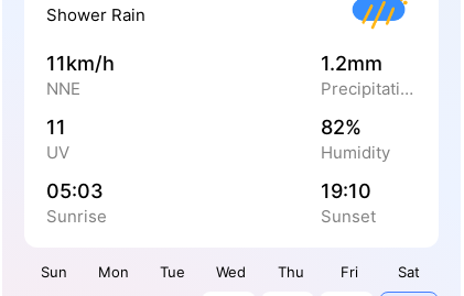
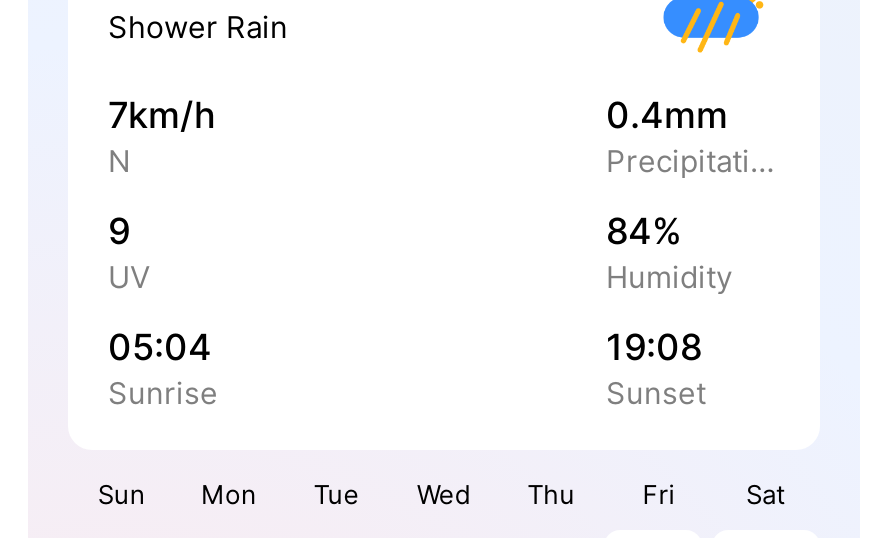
- 11km/h
- NNE
+ 7km/h
+ N

- 1.2mm
+ 0.4mm

- 11
+ 9

- 82%
+ 84%

- 05:03
+ 05:04

- 19:10
+ 19:08
